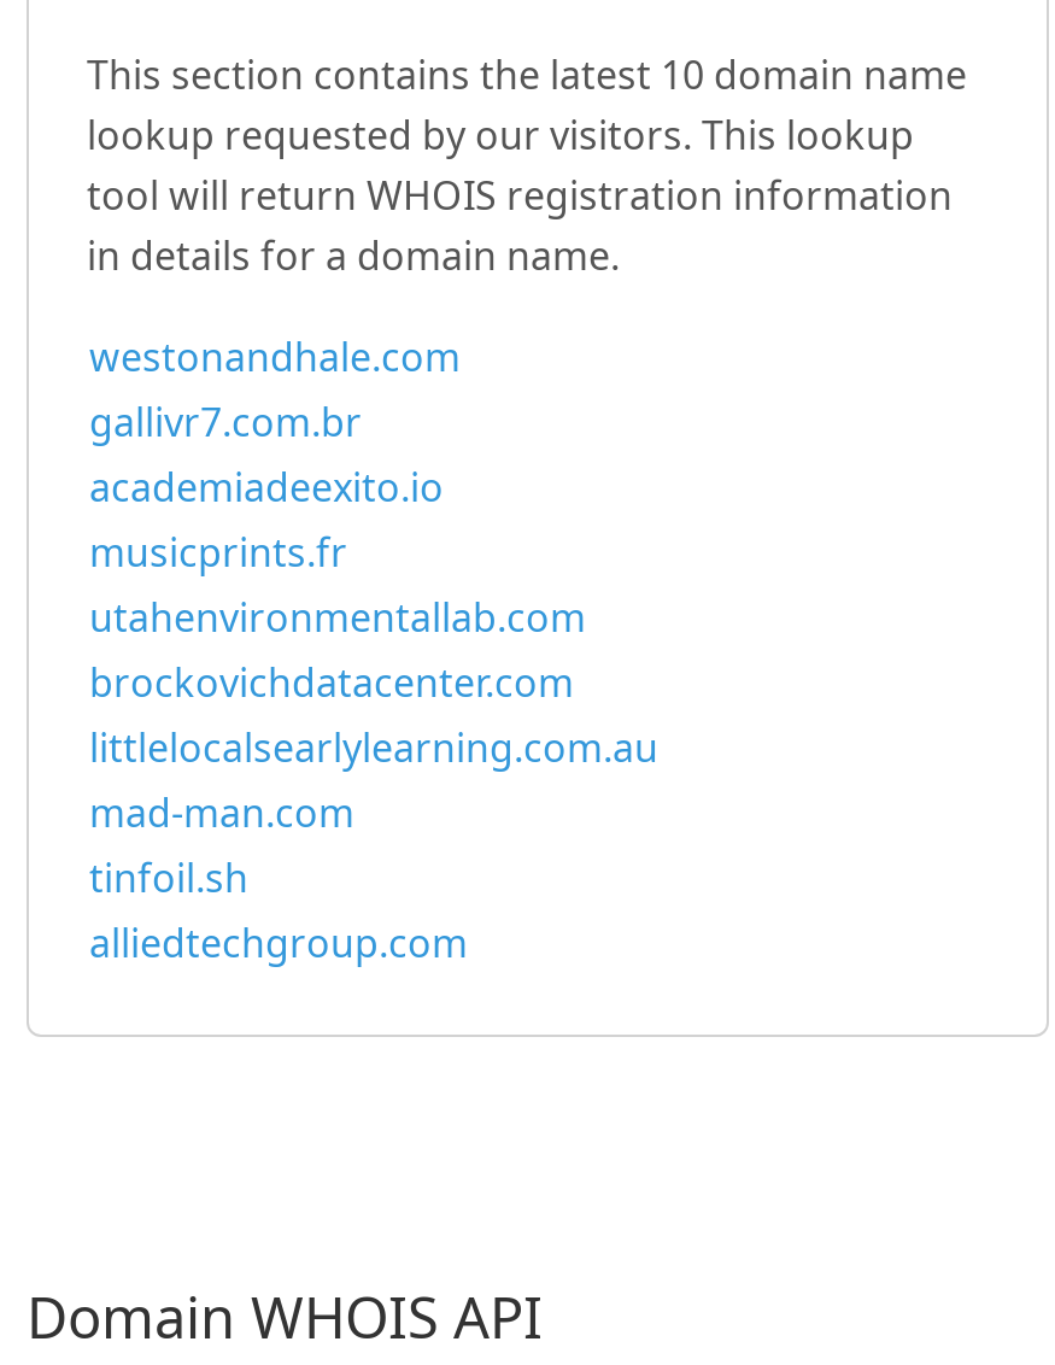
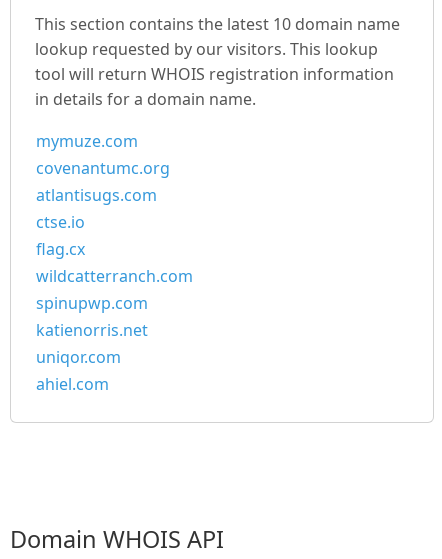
- westonandhale.com
- gallivr7.com.br
- academiadeexito.io
- musicprints.fr
- utahenvironmentallab.com
- brockovichdatacenter.com
- littlelocalsearlylearning.com.au
- mad-man.com
- tinfoil.sh
- alliedtechgroup.com
+ mymuze.com
+ covenantumc.org
+ atlantisugs.com
+ ctse.io
+ flag.cx
+ wildcatterranch.com
+ spinupwp.com
+ katienorris.net
+ uniqor.com
+ ahiel.com
